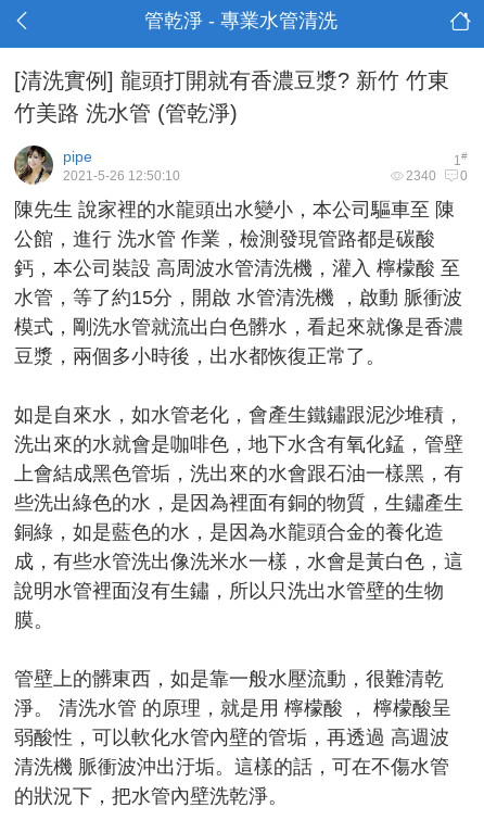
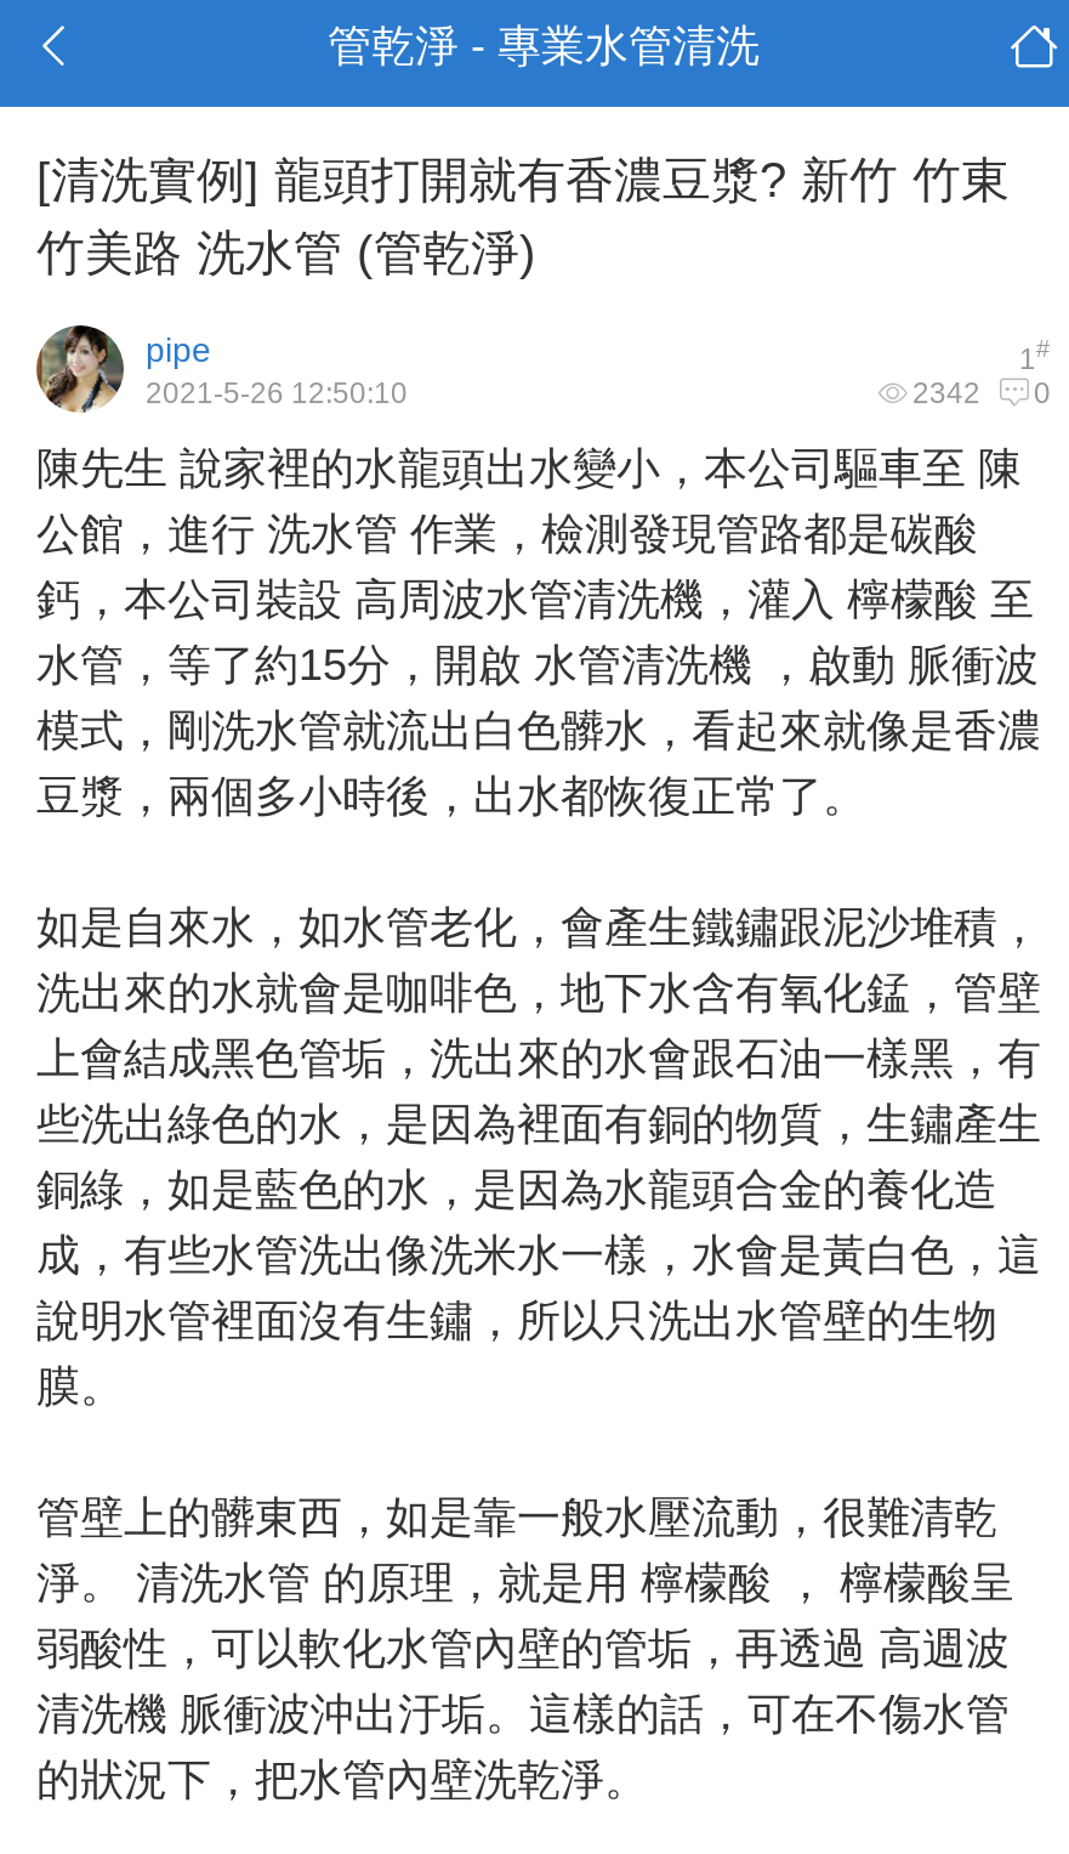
- 2340 0
+ 2342 0
